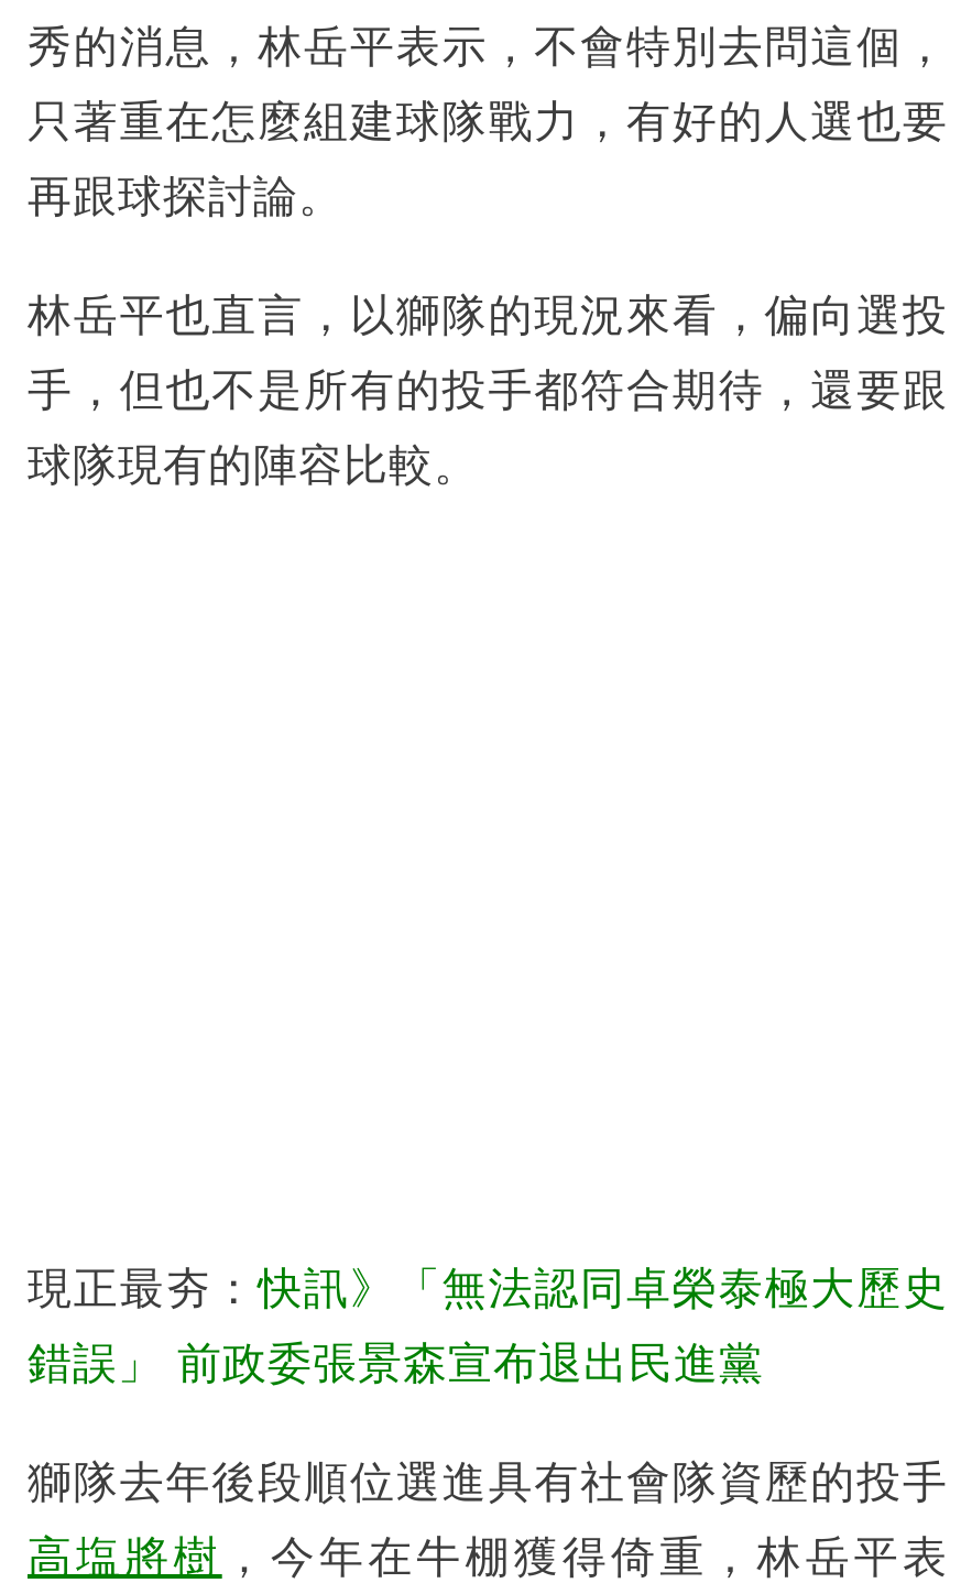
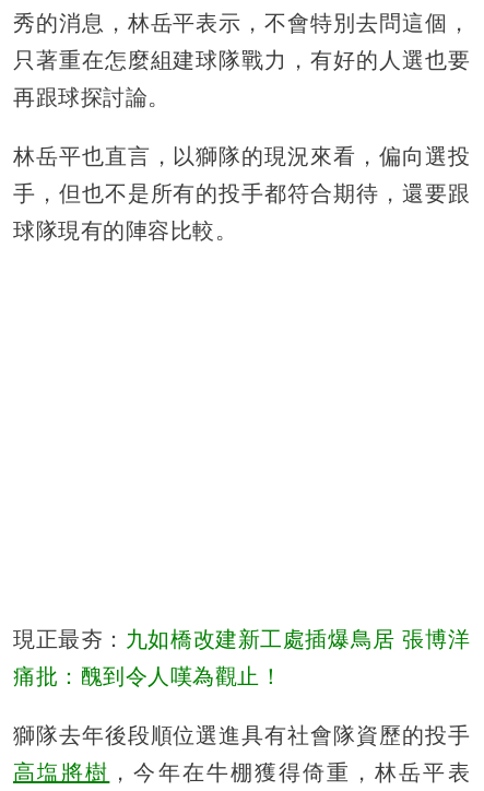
- 現正最夯：快訊》「無法認同卓榮泰極大歷史
+ 現正最夯：九如橋改建新工處插爆鳥居 張博洋

- 錯誤」 前政委張景森宣布退出民進黨
+ 痛批：醜到令人嘆為觀止！
